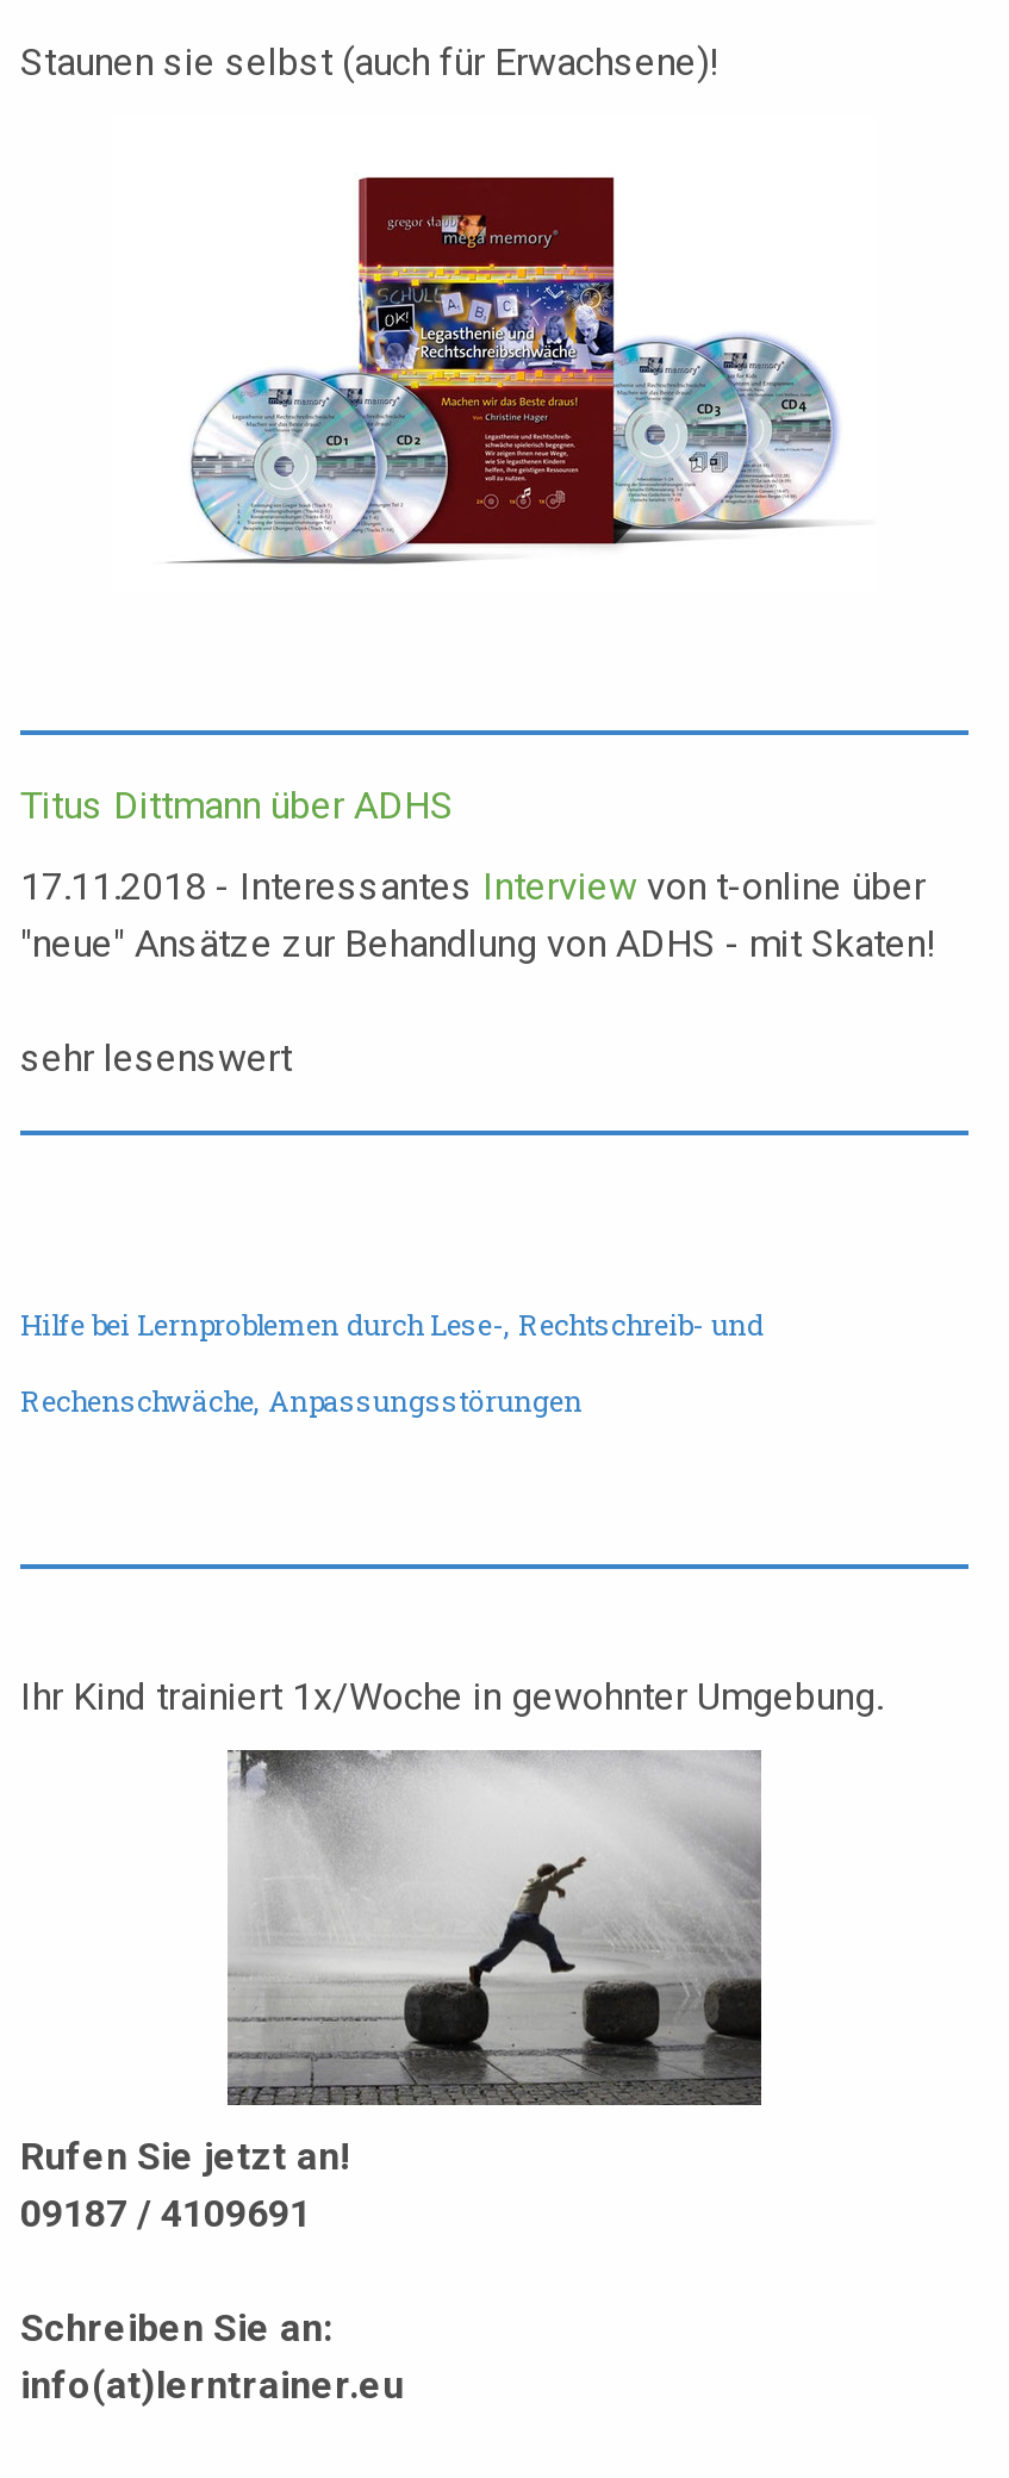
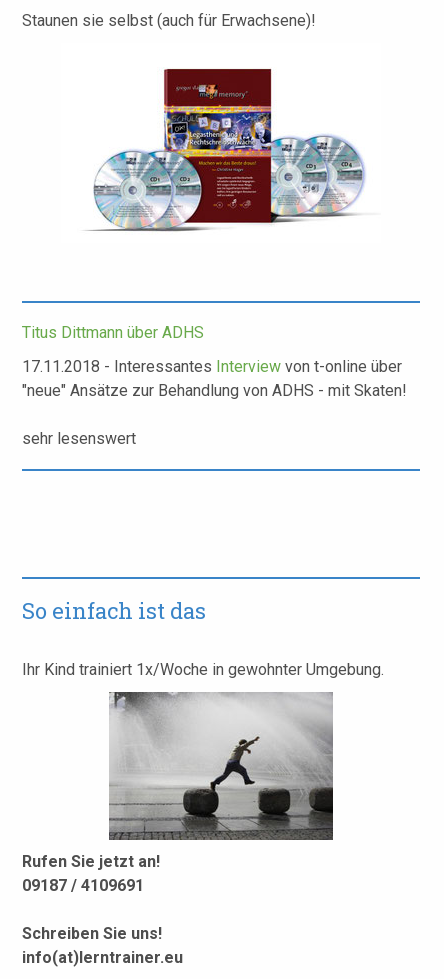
- Hilfe bei Lernproblemen durch Lese-, Rechtschreib- und
- Rechenschwäche, Anpassungsstörungen
+ So einfach ist das

- Schreiben Sie an:
+ Schreiben Sie uns!
